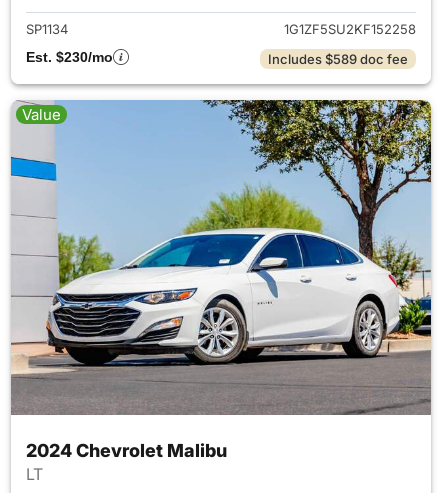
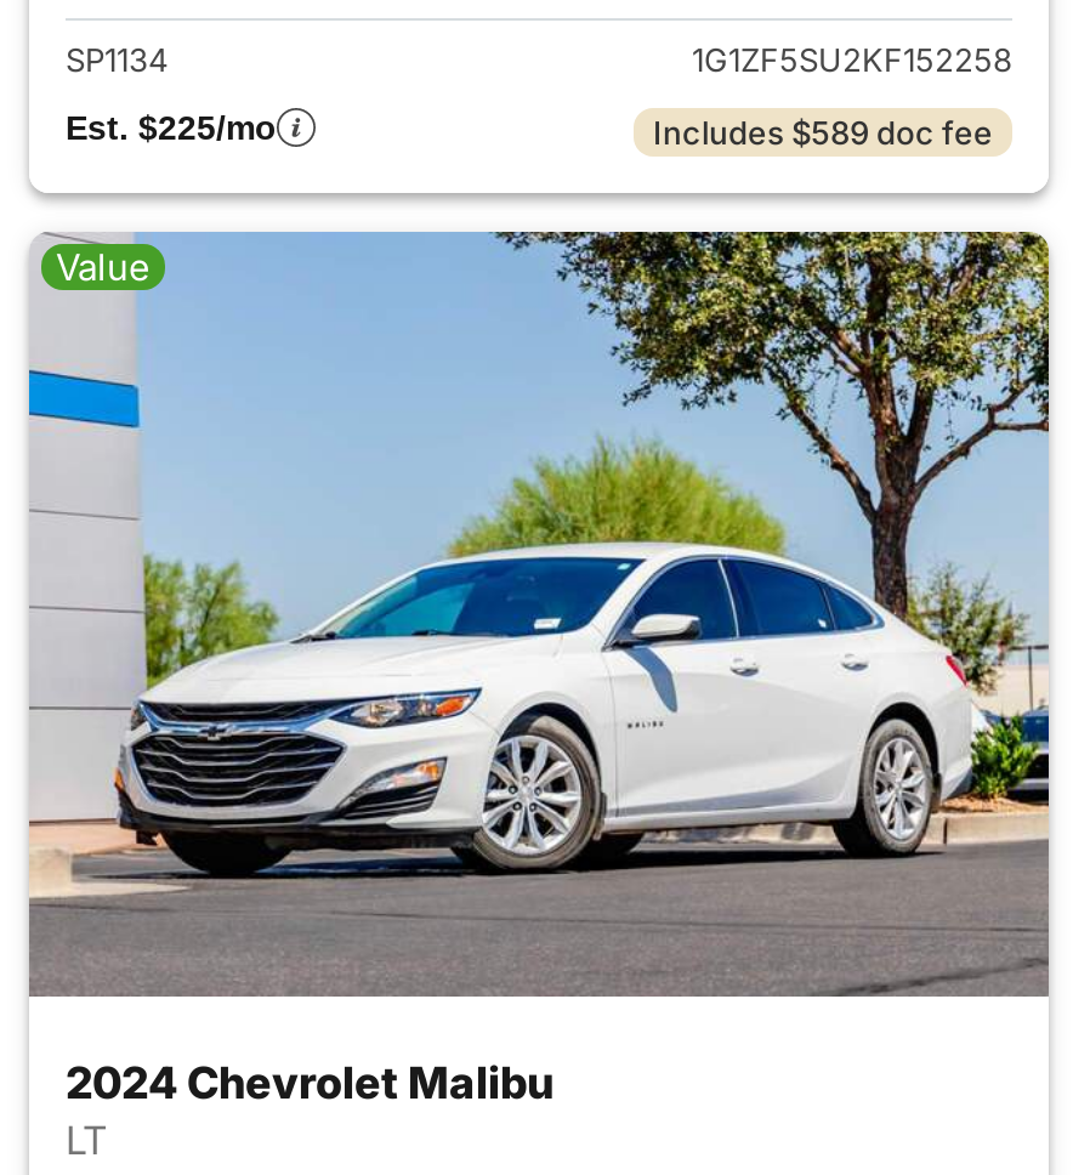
- Est. $230/mo
+ Est. $225/mo
